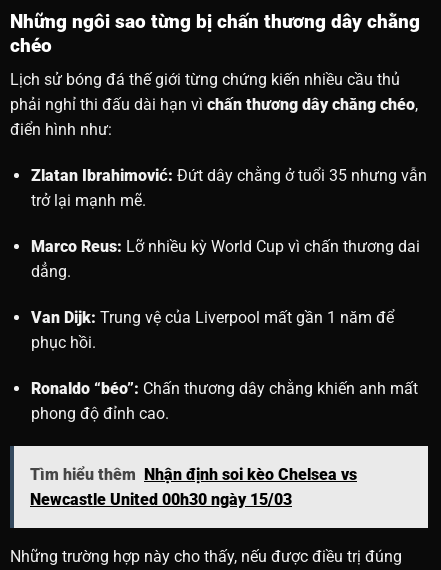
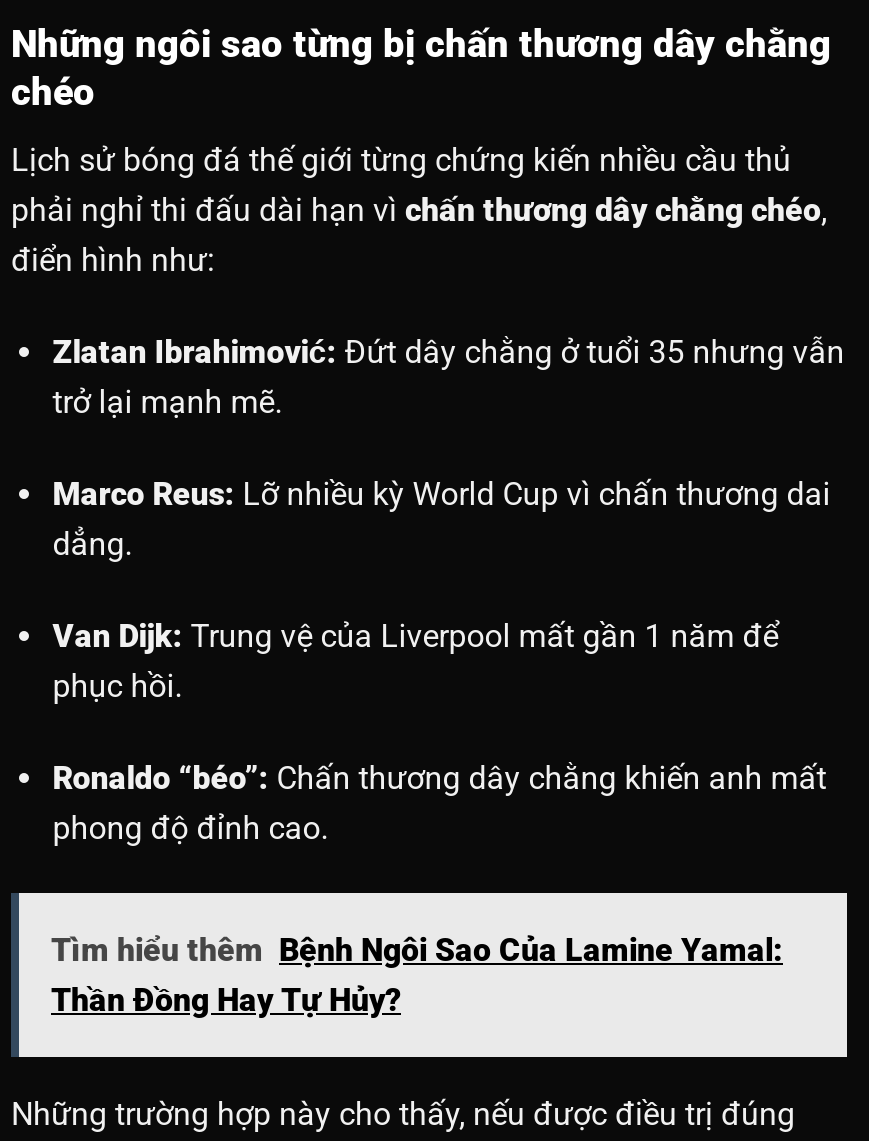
- Tìm hiểu thêm Nhận định soi kèo Chelsea vs
- Newcastle United 00h30 ngày 15/03
+ Tìm hiểu thêm Bệnh Ngôi Sao Của Lamine Yamal:
+ Thần Đồng Hay Tự Hủy?
